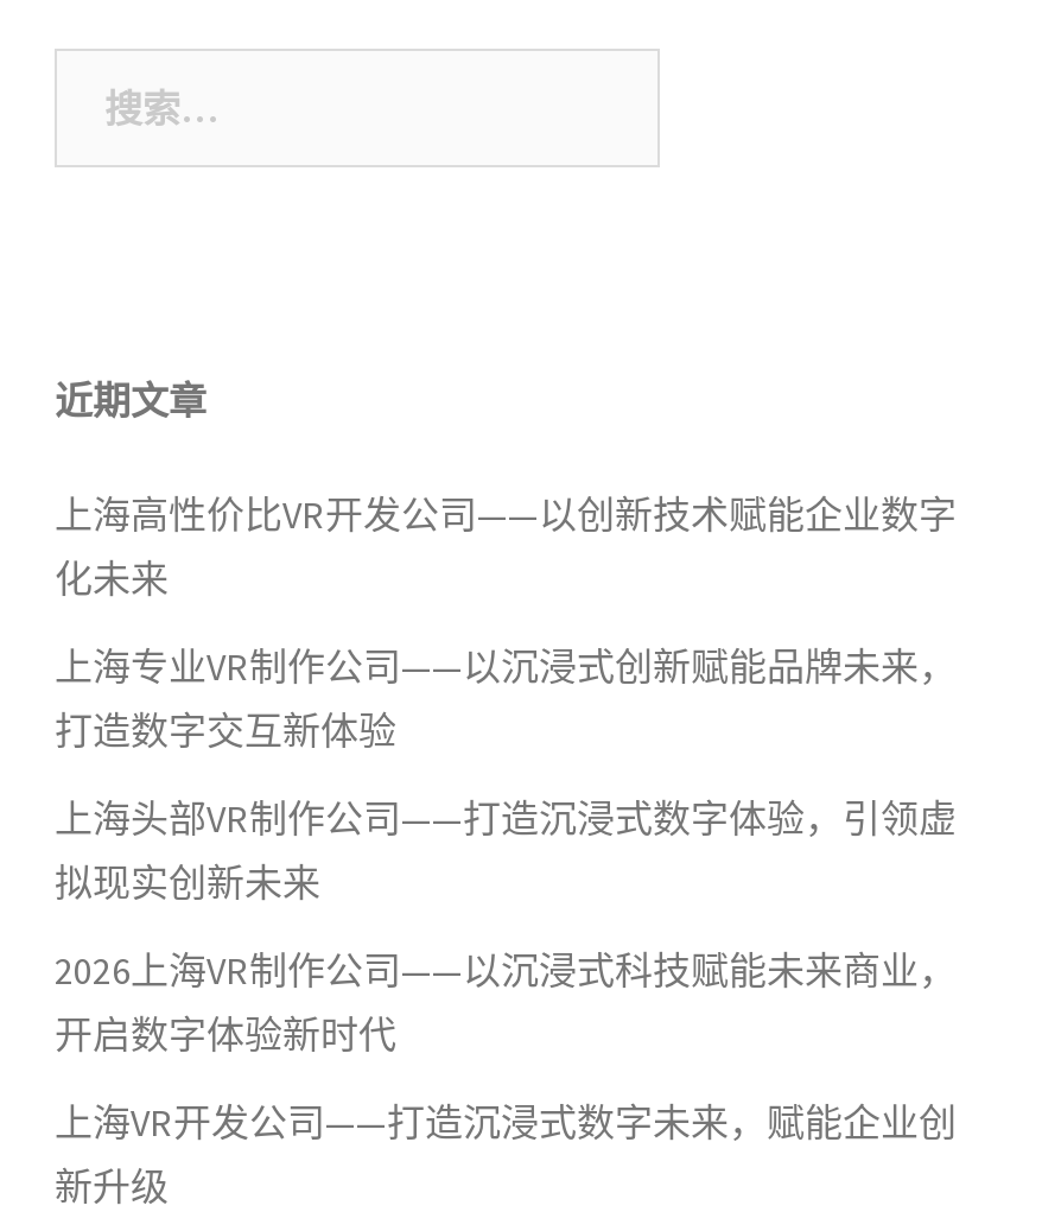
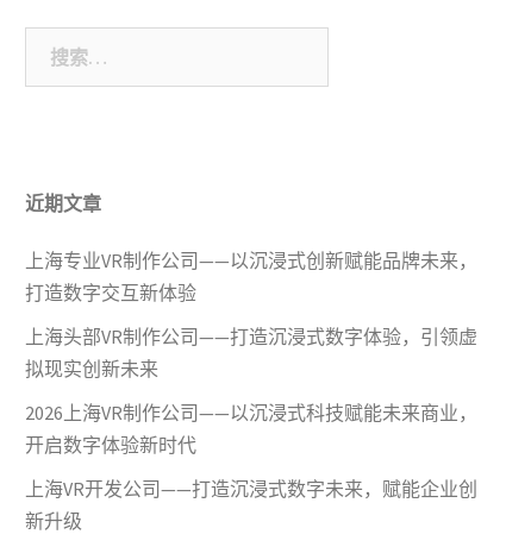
- 上海高性价比VR开发公司——以创新技术赋能企业数字
- 化未来
